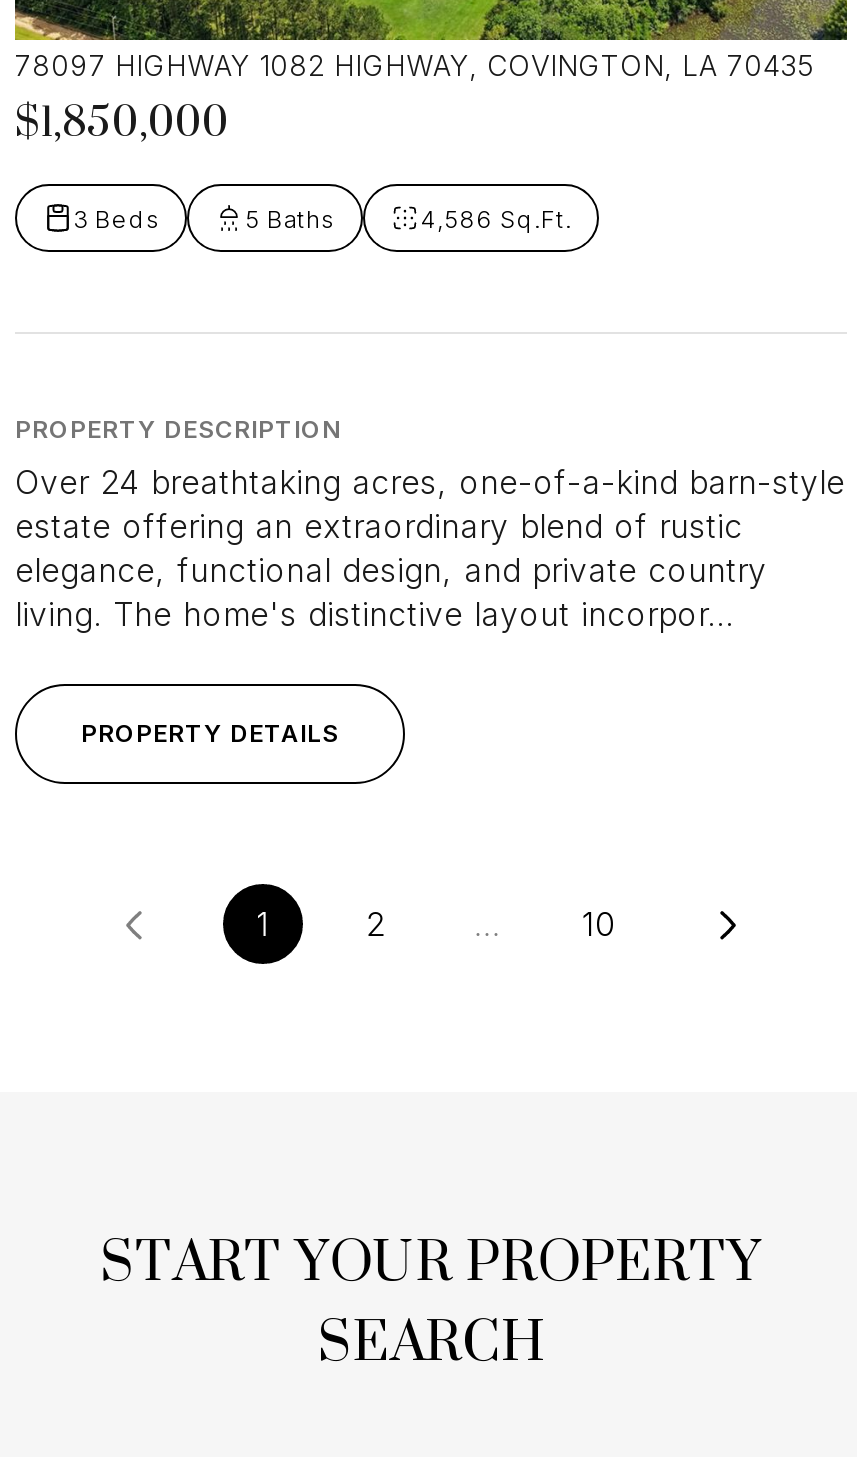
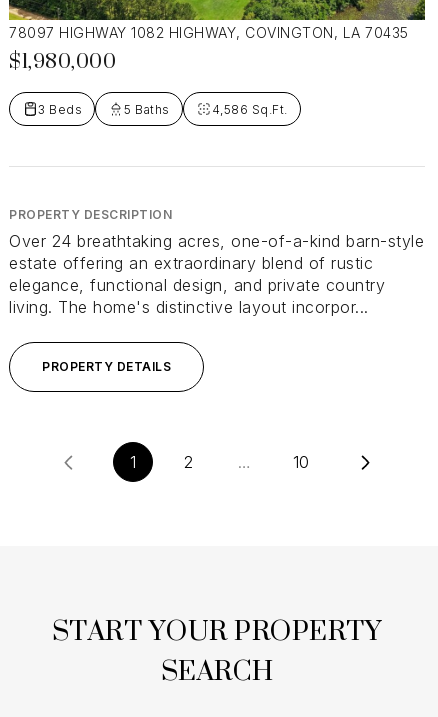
- $1,850,000
+ $1,980,000
